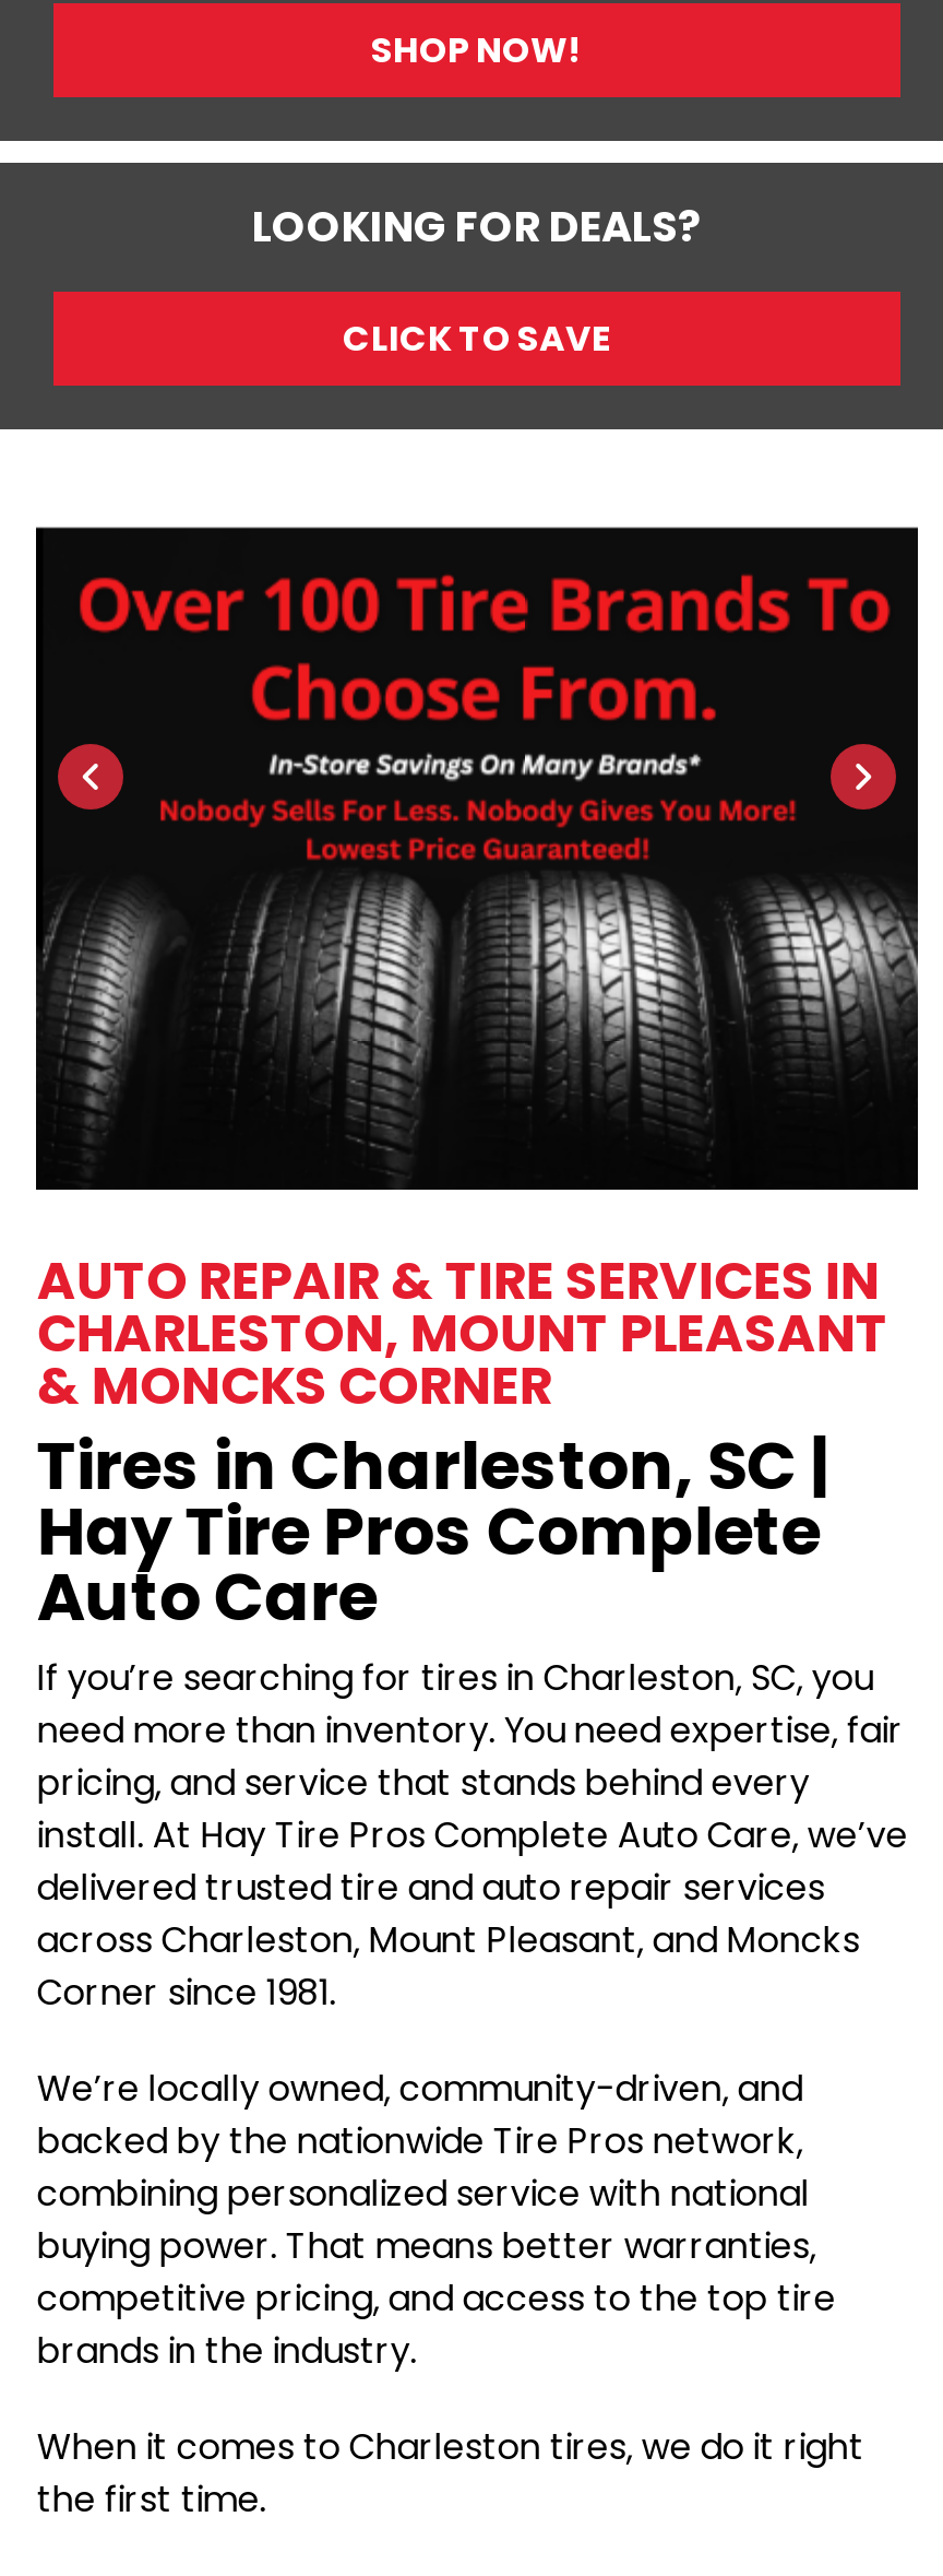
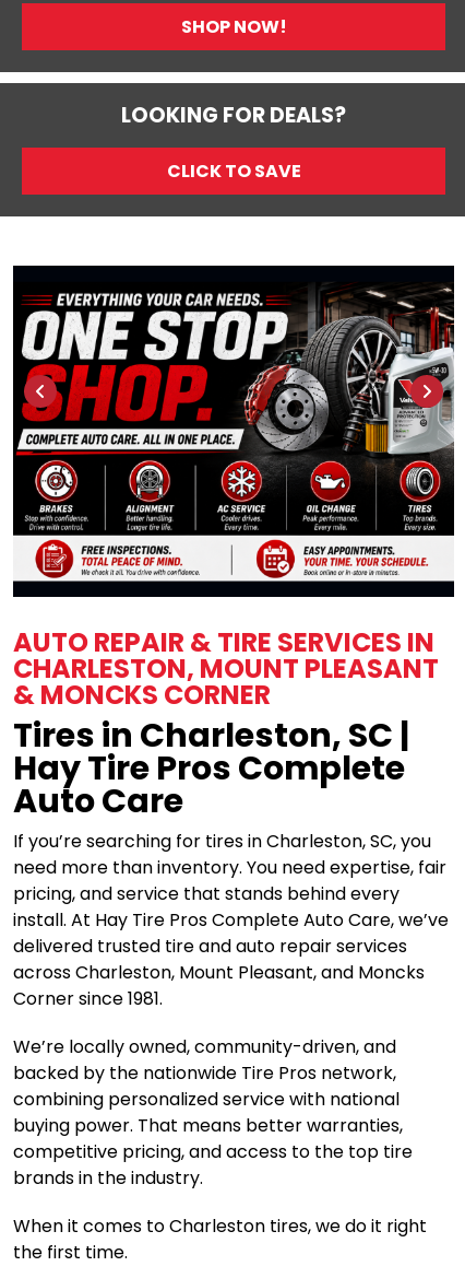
- [image]
+ [image]
